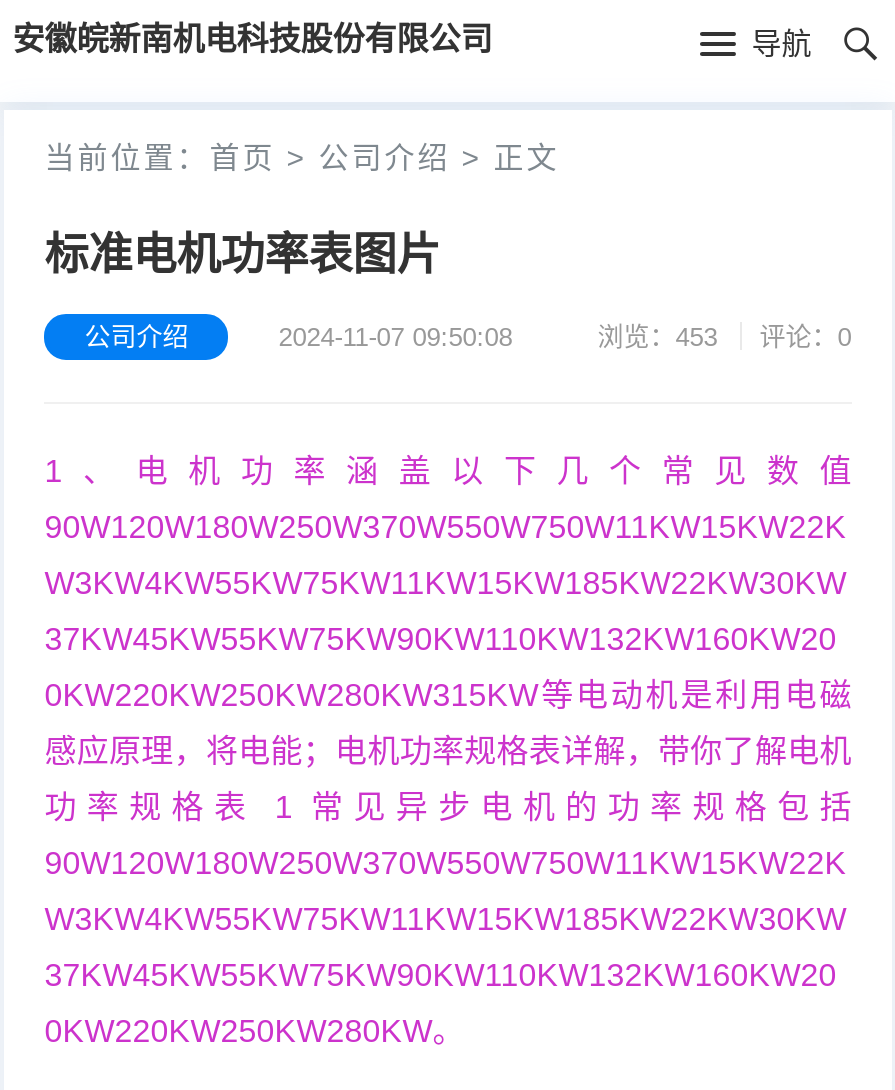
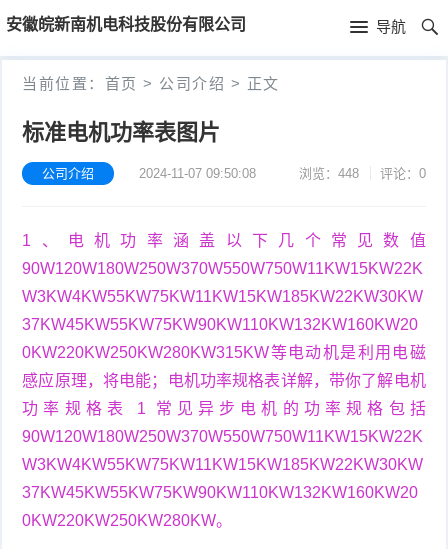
- 浏览：453 评论：0
+ 浏览：448 评论：0
